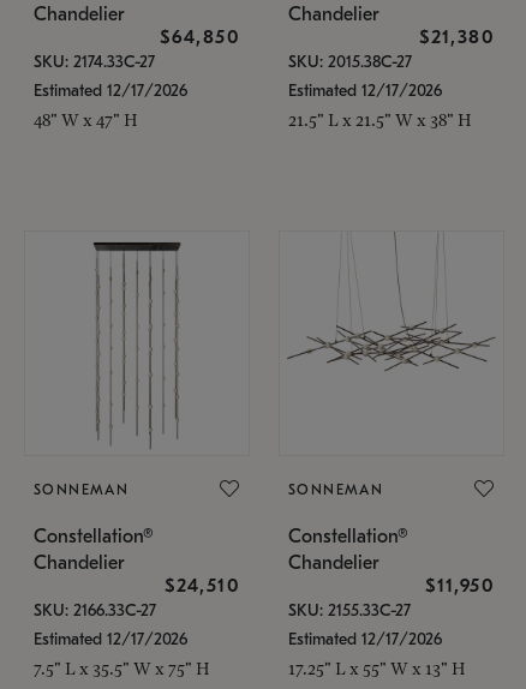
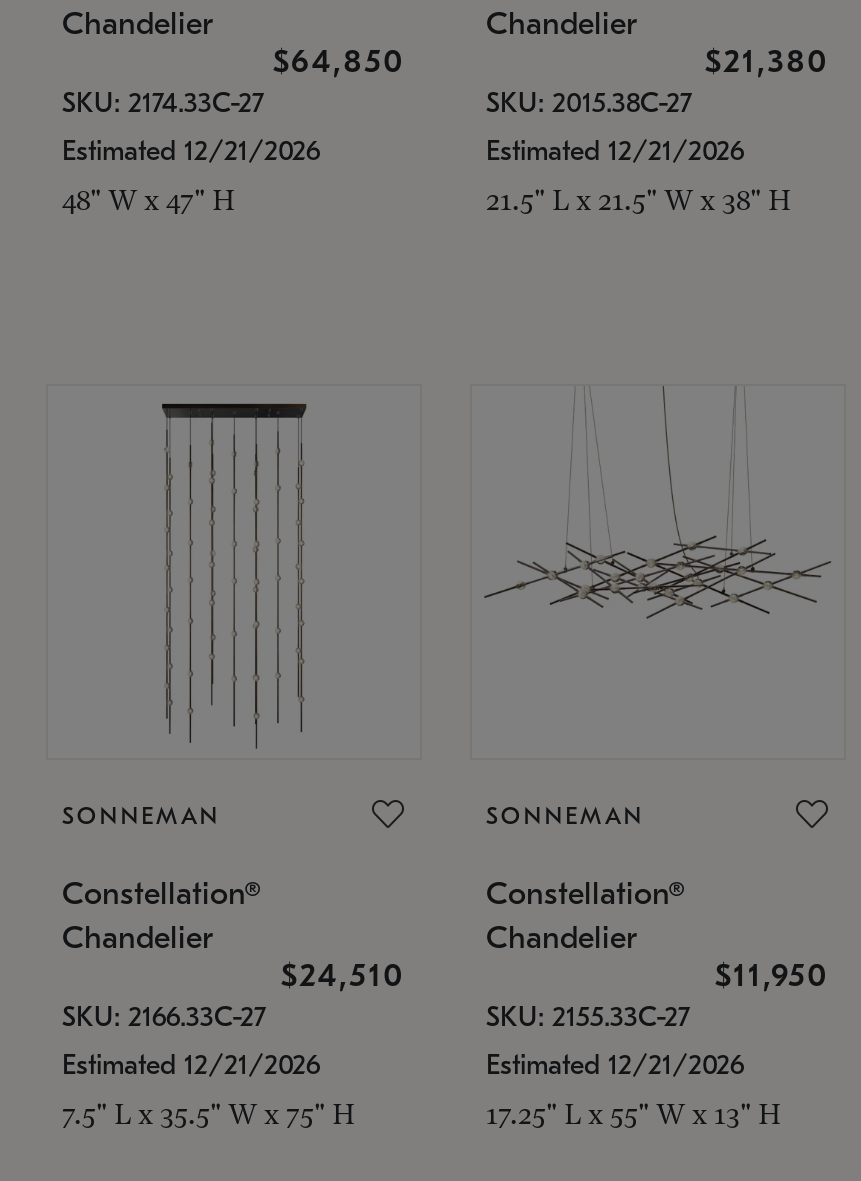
- Estimated 12/17/2026
+ Estimated 12/21/2026

- Estimated 12/17/2026
+ Estimated 12/21/2026

- Estimated 12/17/2026
+ Estimated 12/21/2026

- Estimated 12/17/2026
+ Estimated 12/21/2026
